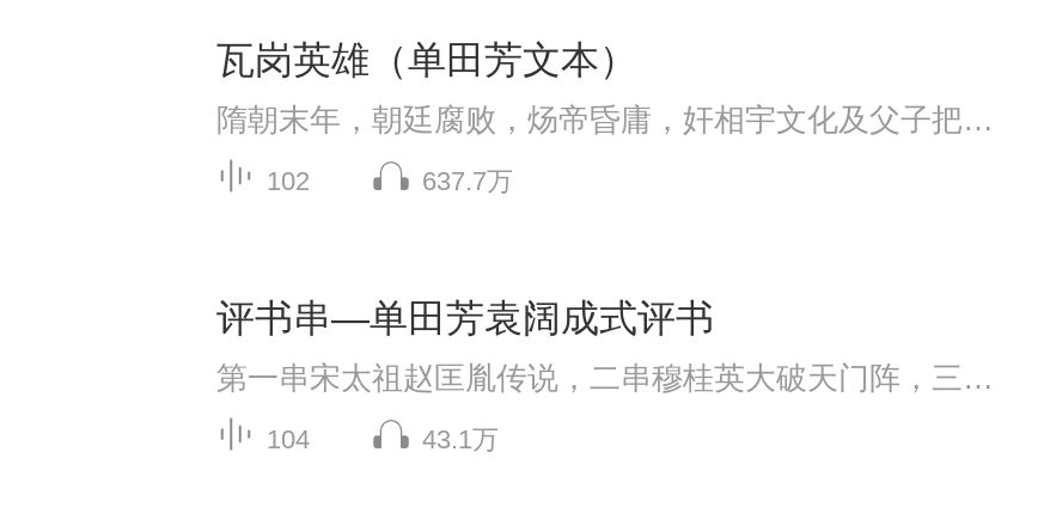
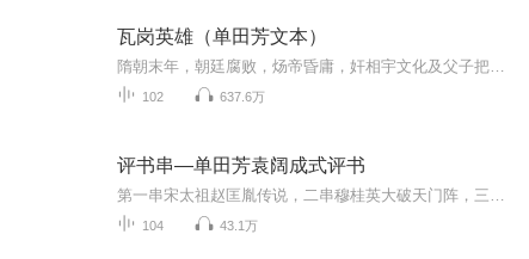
- 637.7万
+ 637.6万
